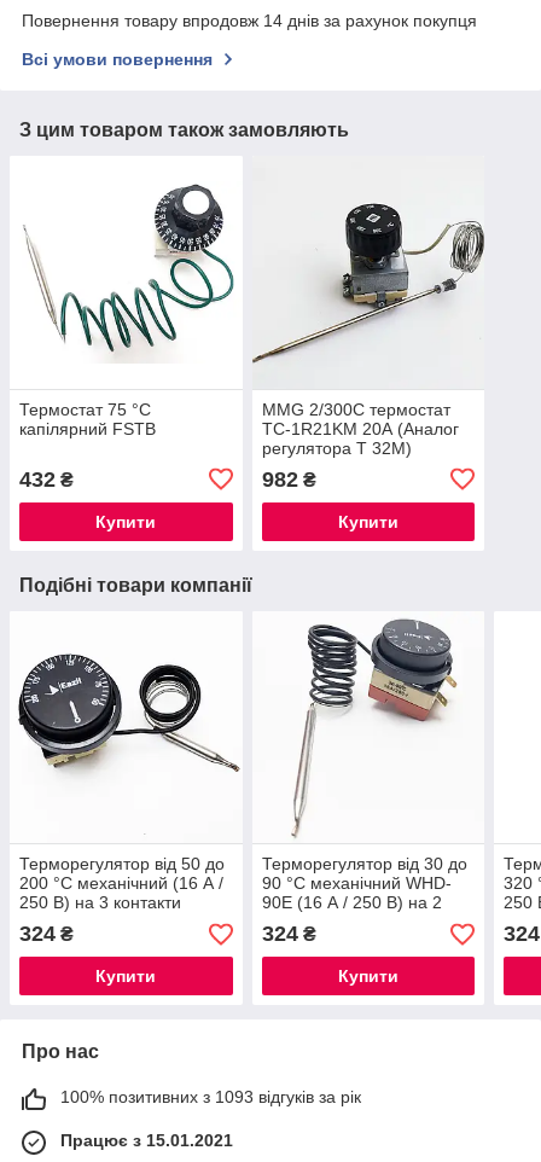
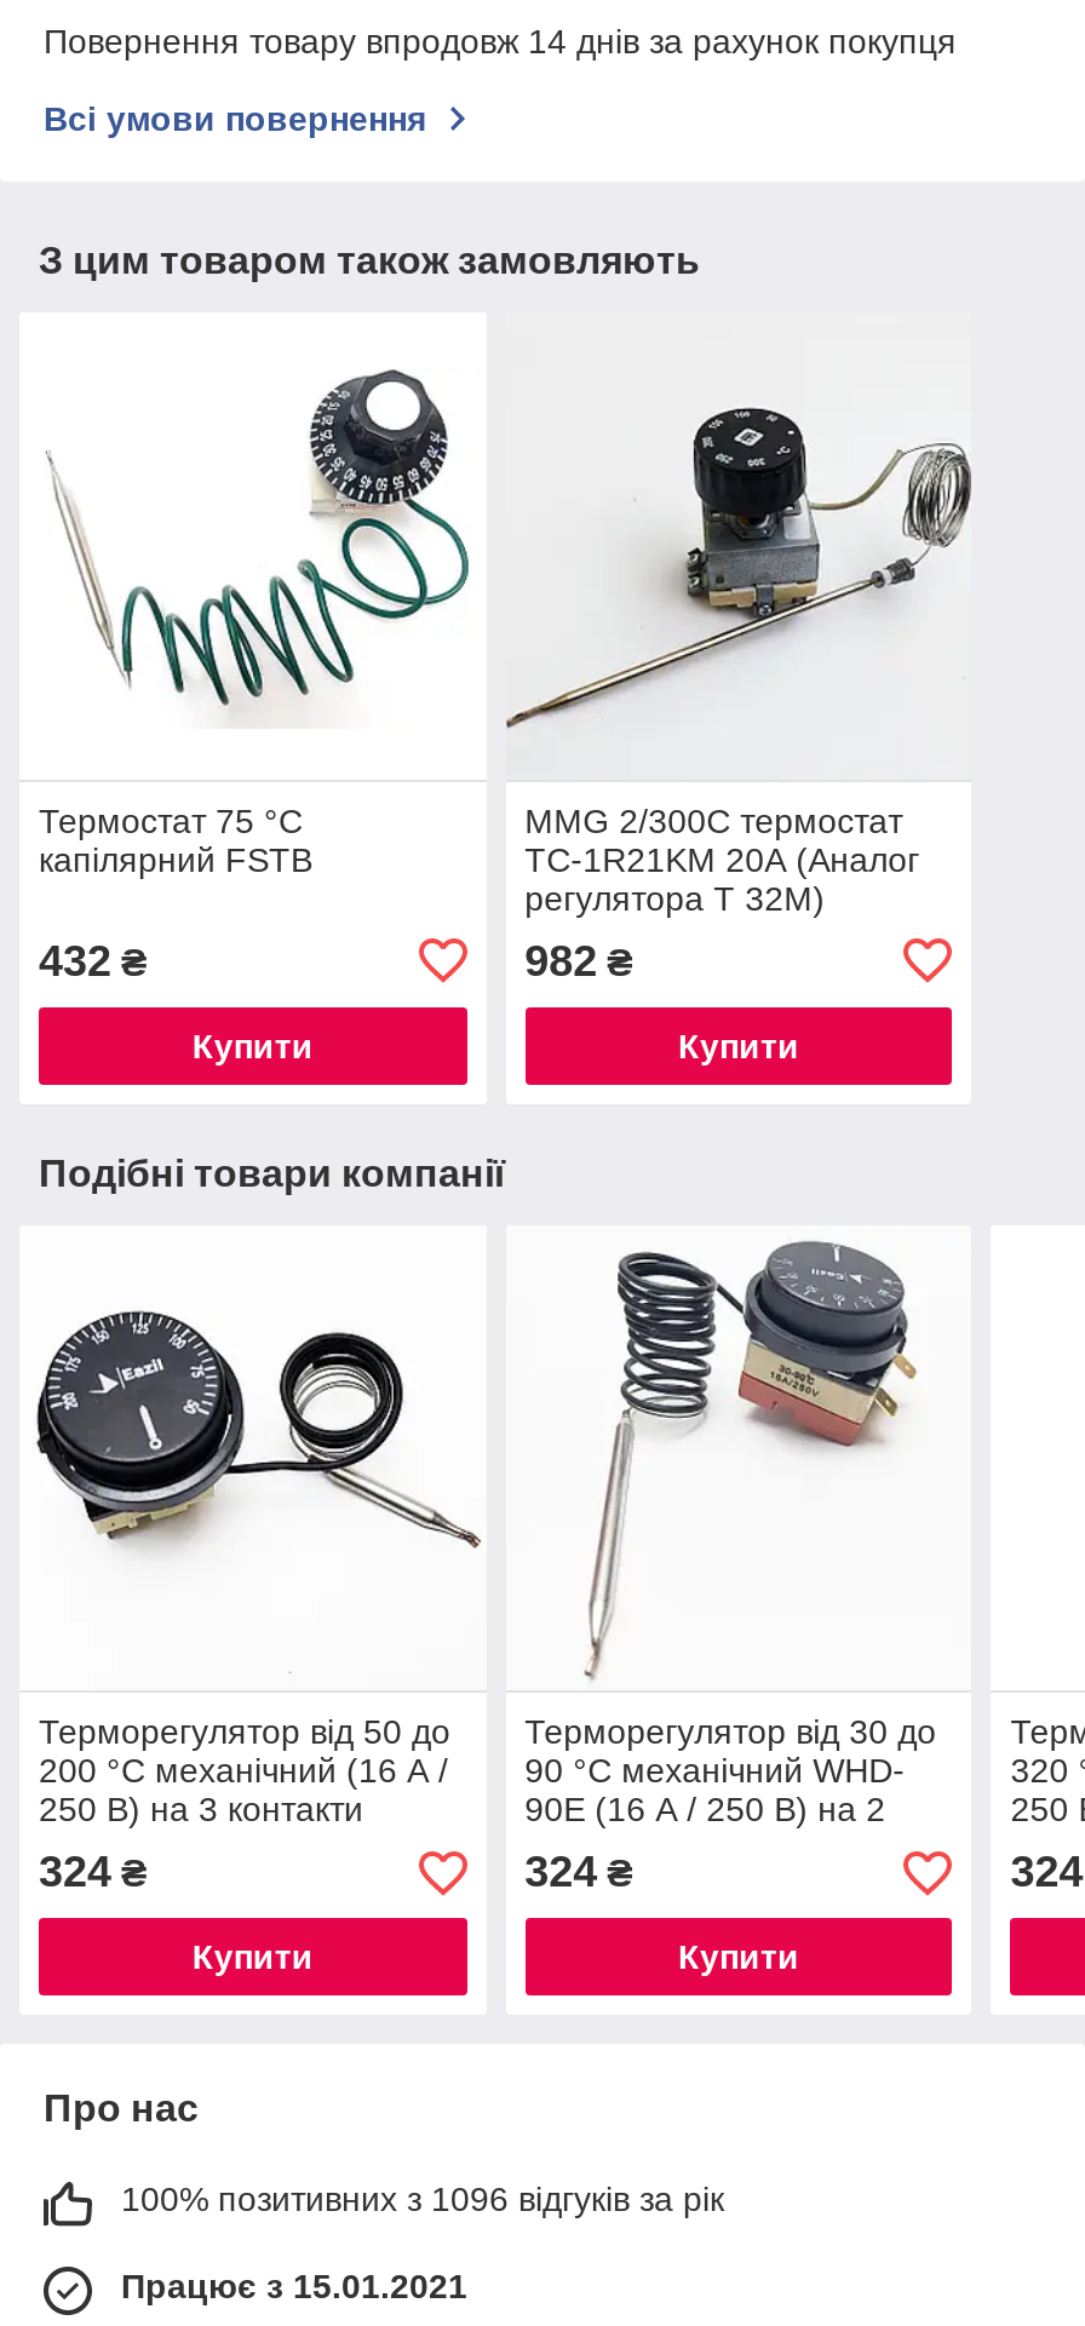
- 100% позитивних з 1093 відгуків за рік
+ 100% позитивних з 1096 відгуків за рік
